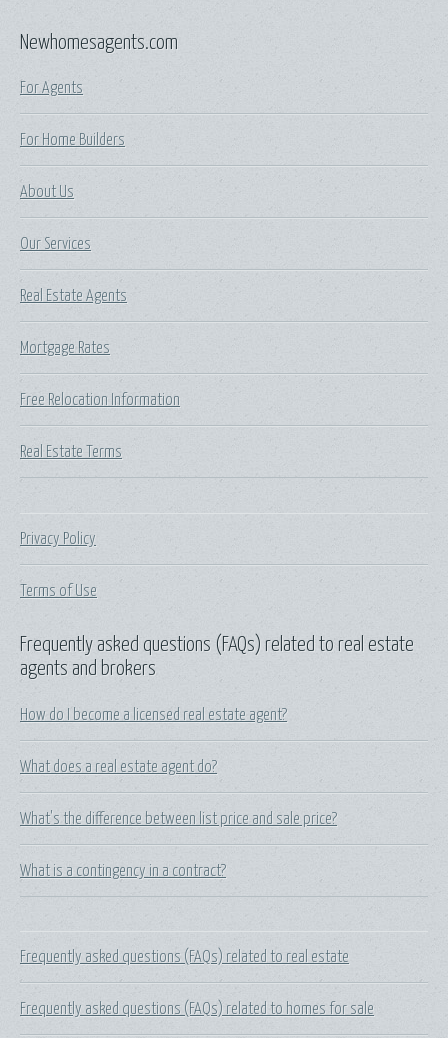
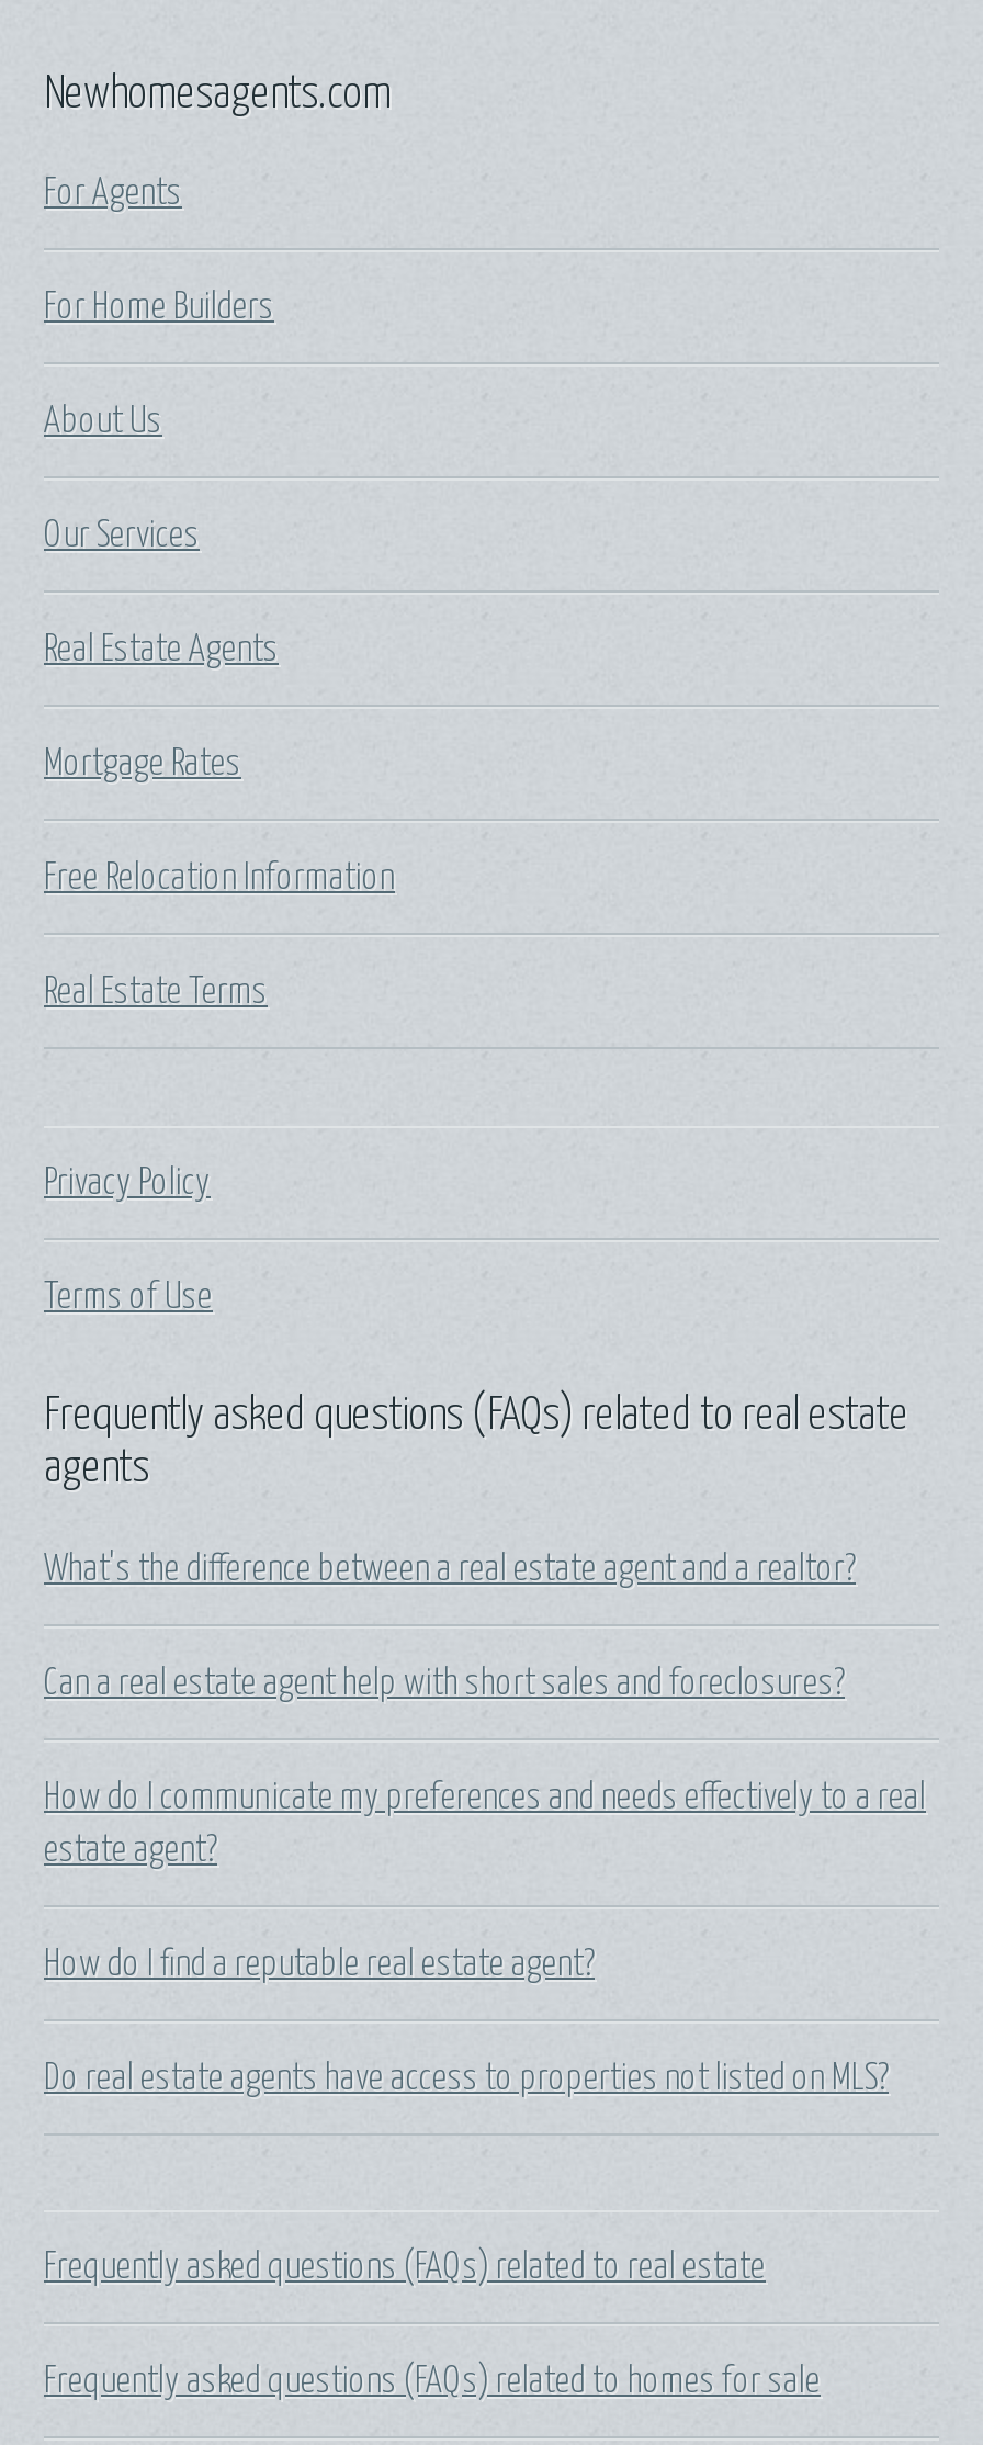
- agents and brokers
- How do I become a licensed real estate agent?
- What does a real estate agent do?
- What's the difference between list price and sale price?
- What is a contingency in a contract?
+ agents
+ What's the difference between a real estate agent and a realtor?
+ Can a real estate agent help with short sales and foreclosures?
+ How do I communicate my preferences and needs effectively to a real
+ estate agent?
+ How do I find a reputable real estate agent?
+ Do real estate agents have access to properties not listed on MLS?
